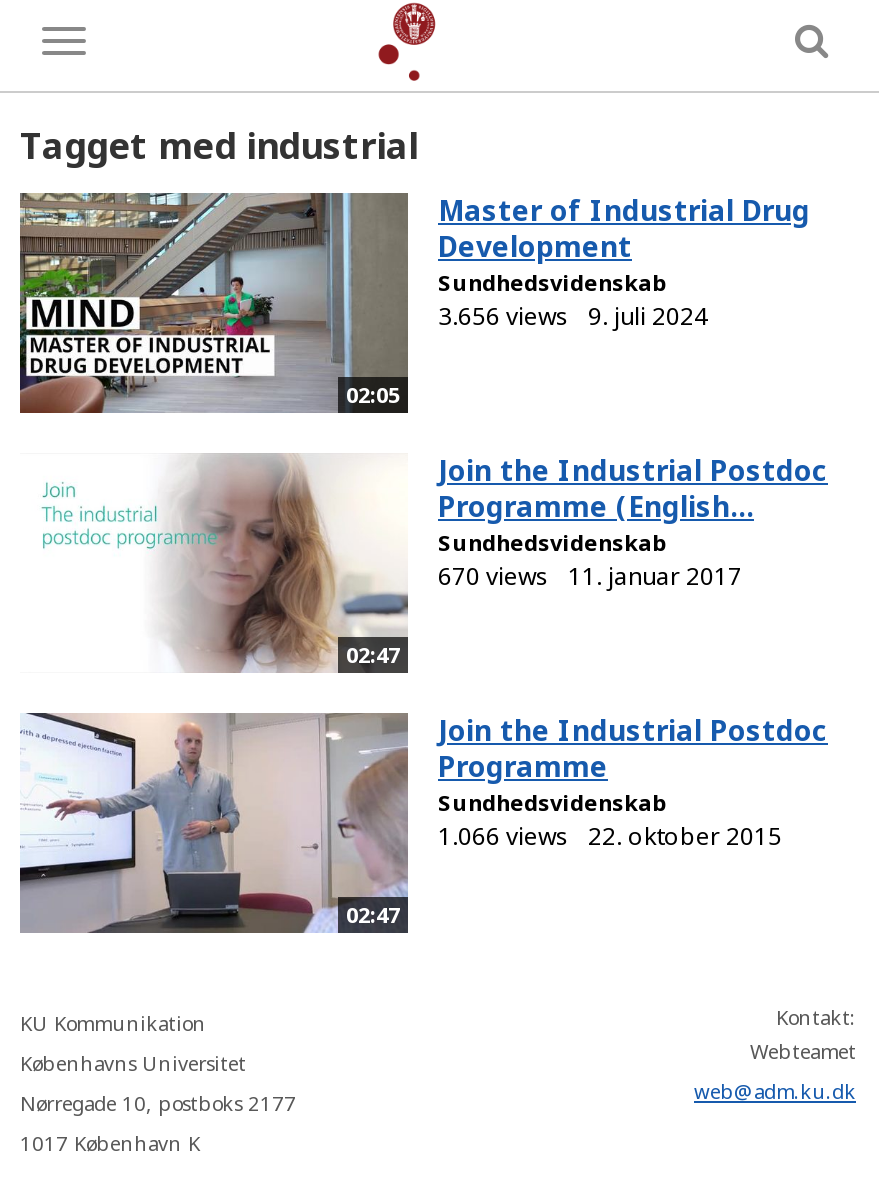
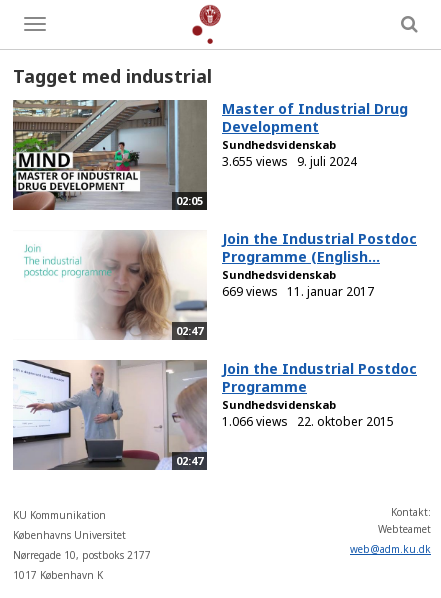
- 3.656 views 9. juli 2024
+ 3.655 views 9. juli 2024

- 670 views 11. januar 2017
+ 669 views 11. januar 2017
